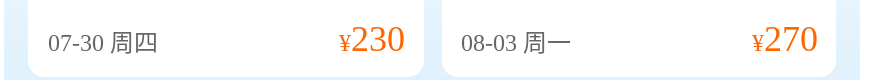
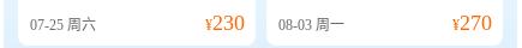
- 07-30周四
+ 07-25周六
